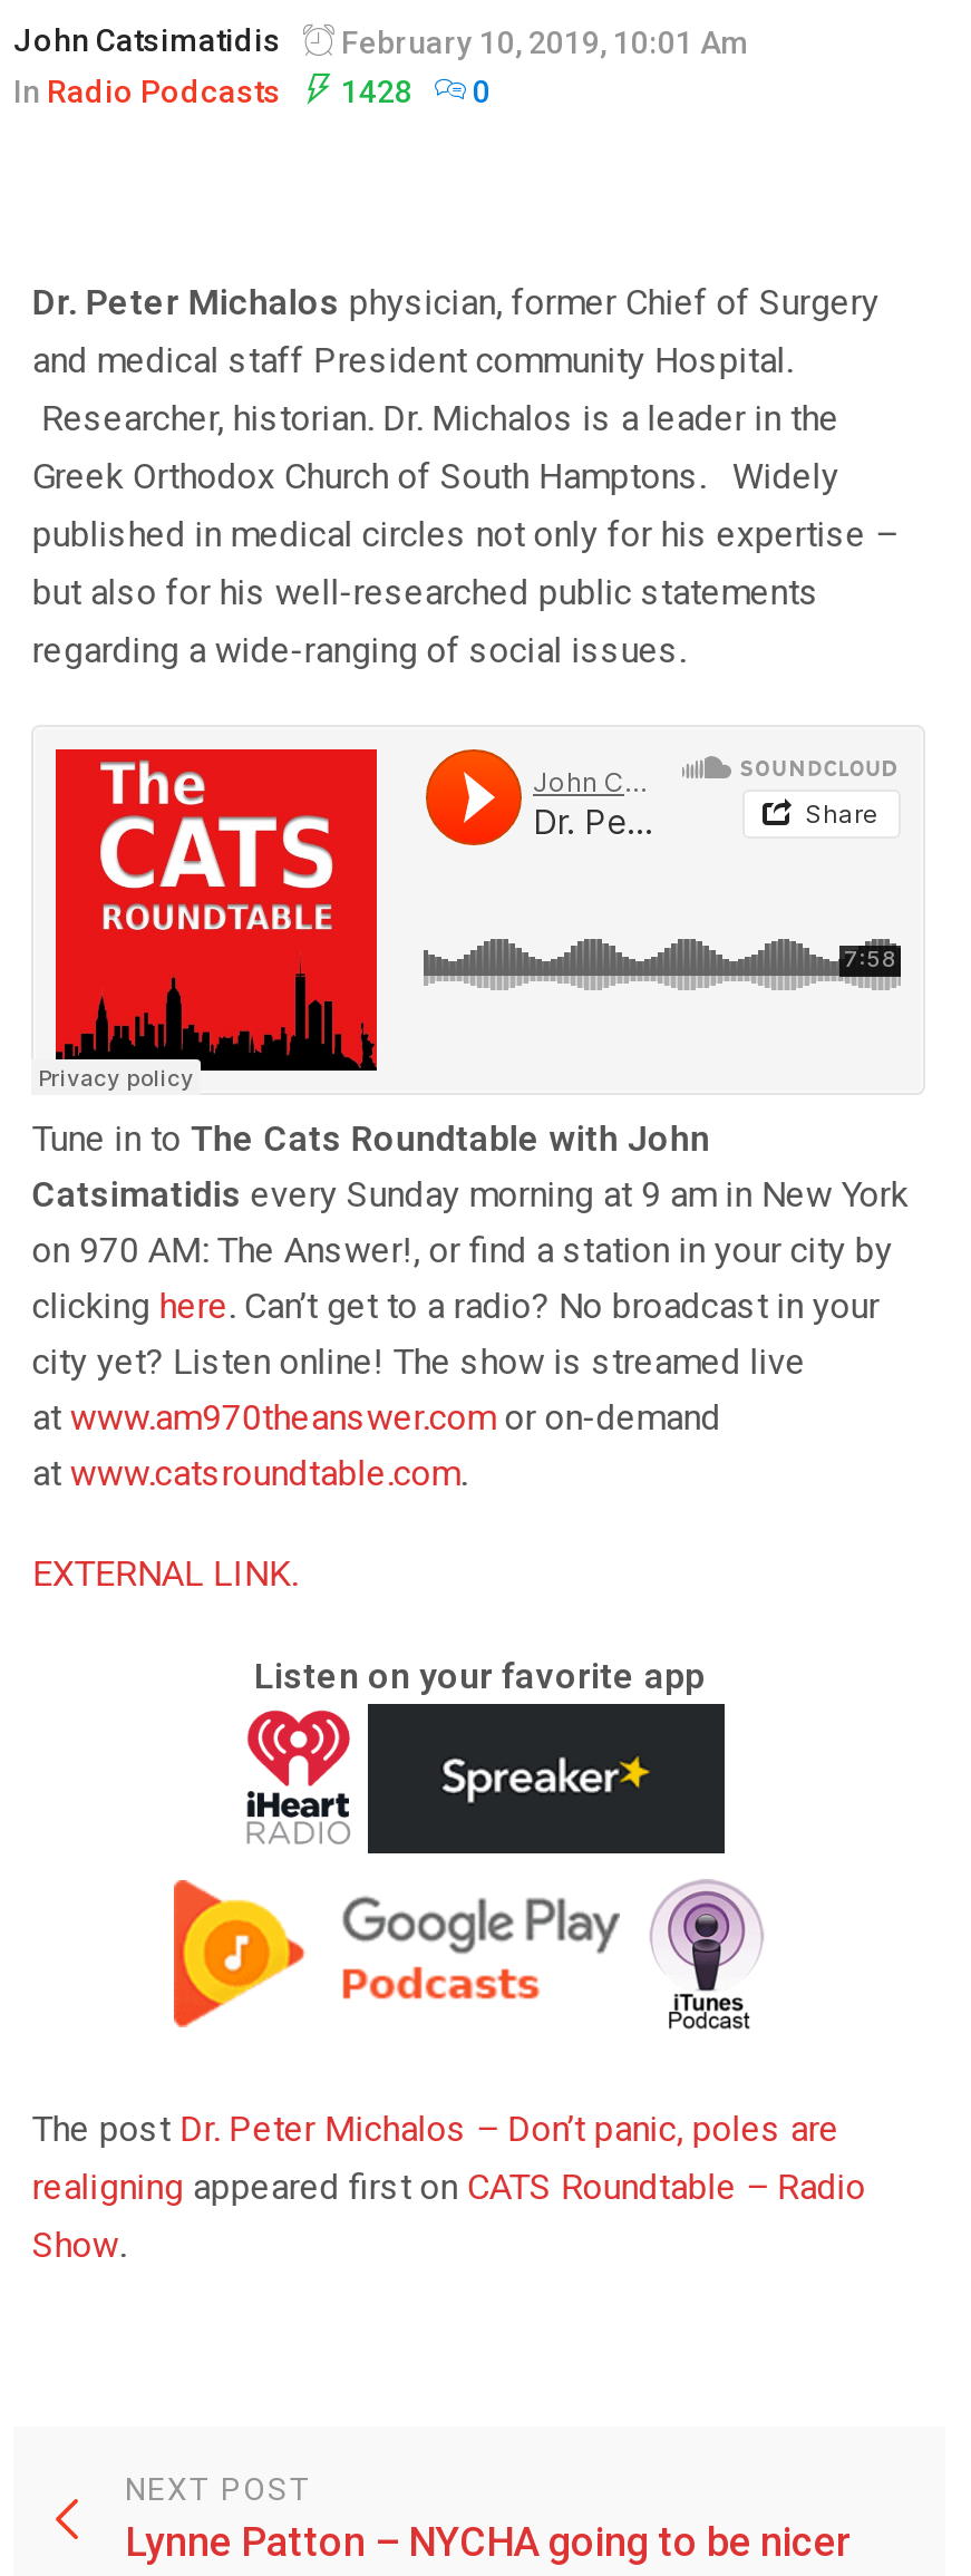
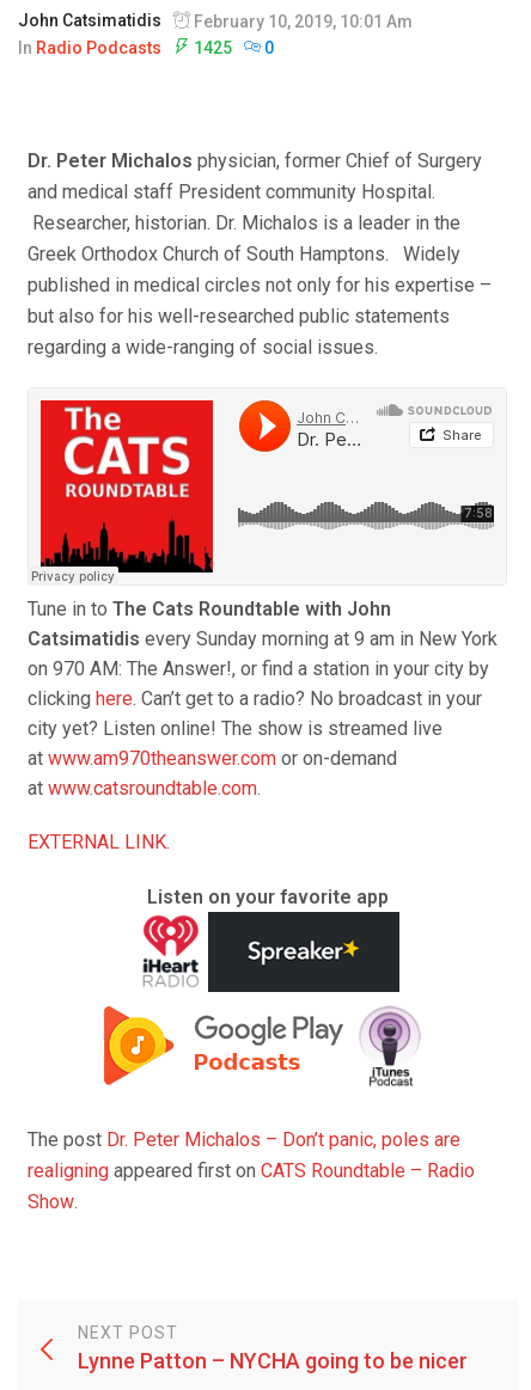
- In Radio Podcasts 1428 0
+ In Radio Podcasts 1425 0
